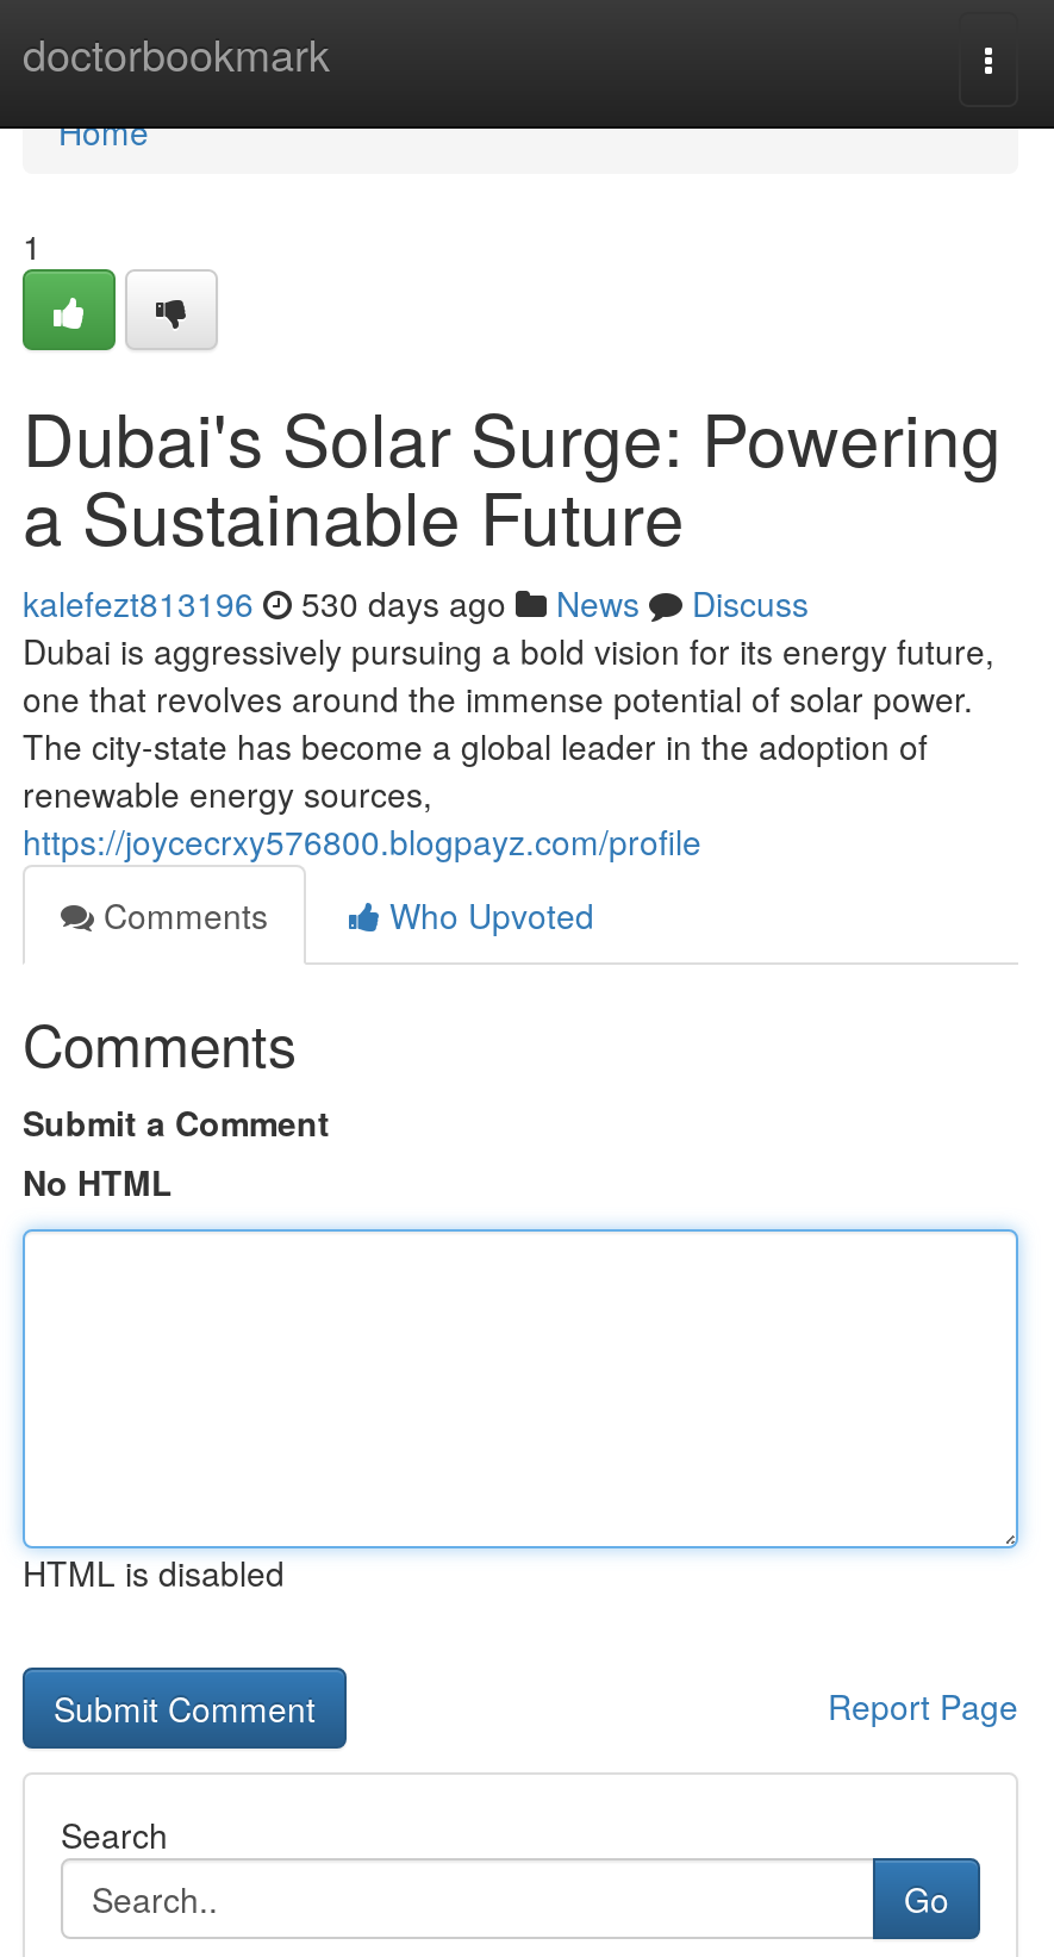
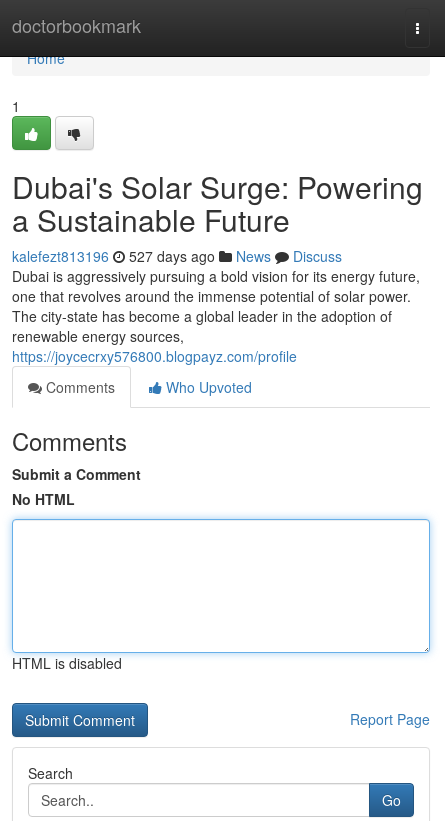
- kalefezt813196 530 days ago News Discuss
+ kalefezt813196 527 days ago News Discuss
